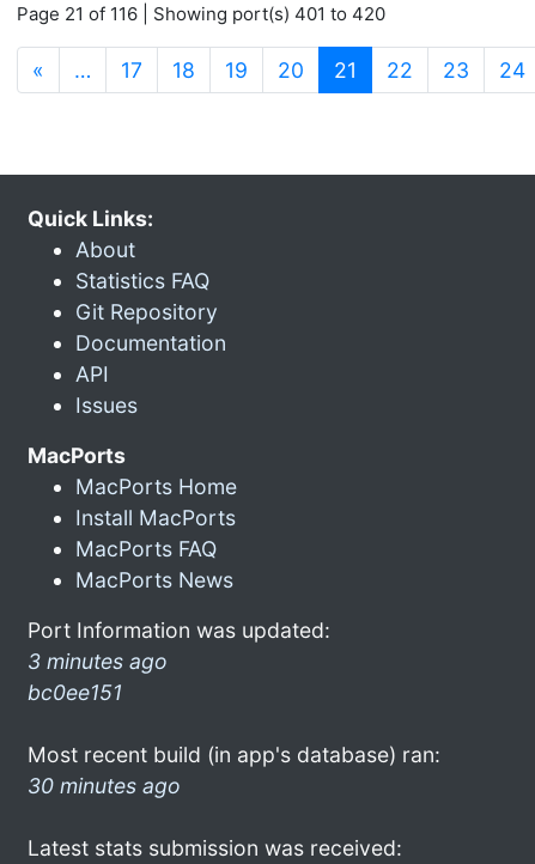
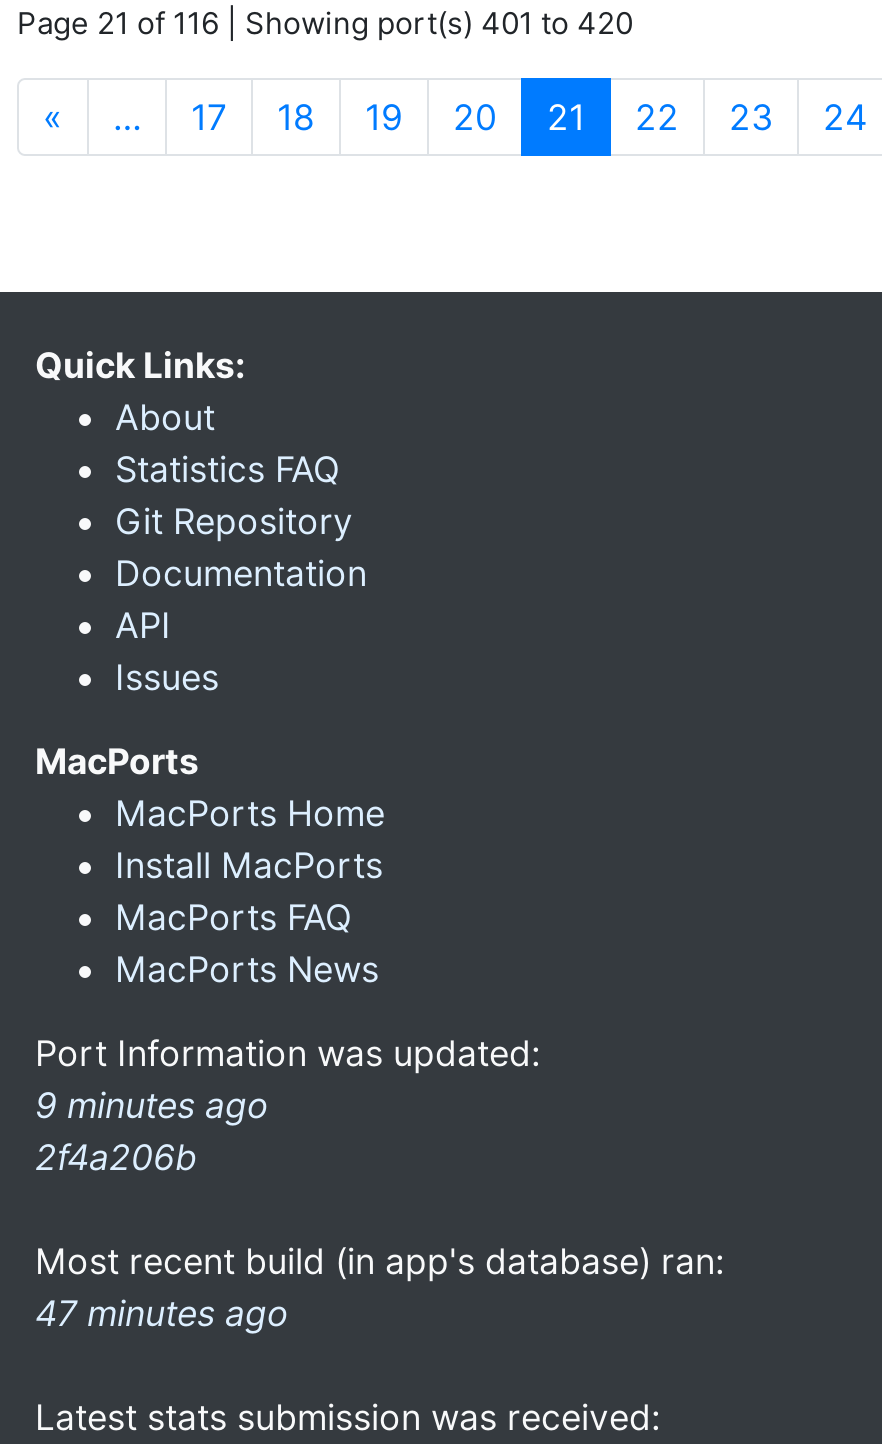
- 3 minutes ago
- bc0ee151
+ 9 minutes ago
+ 2f4a206b

- 30 minutes ago
+ 47 minutes ago
